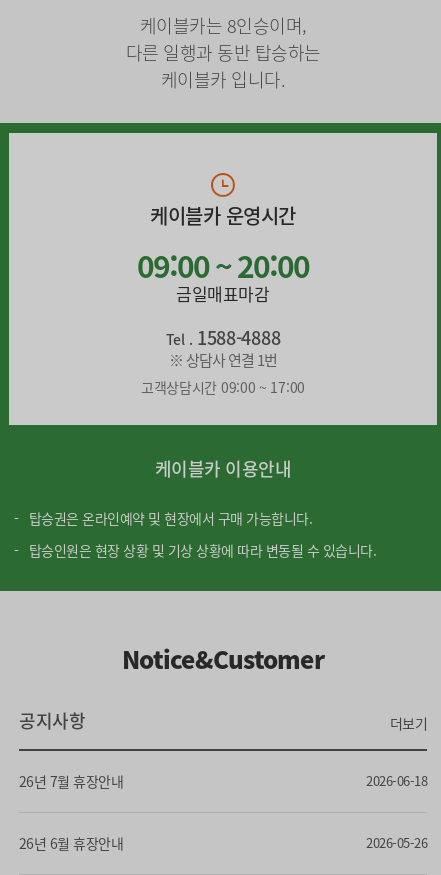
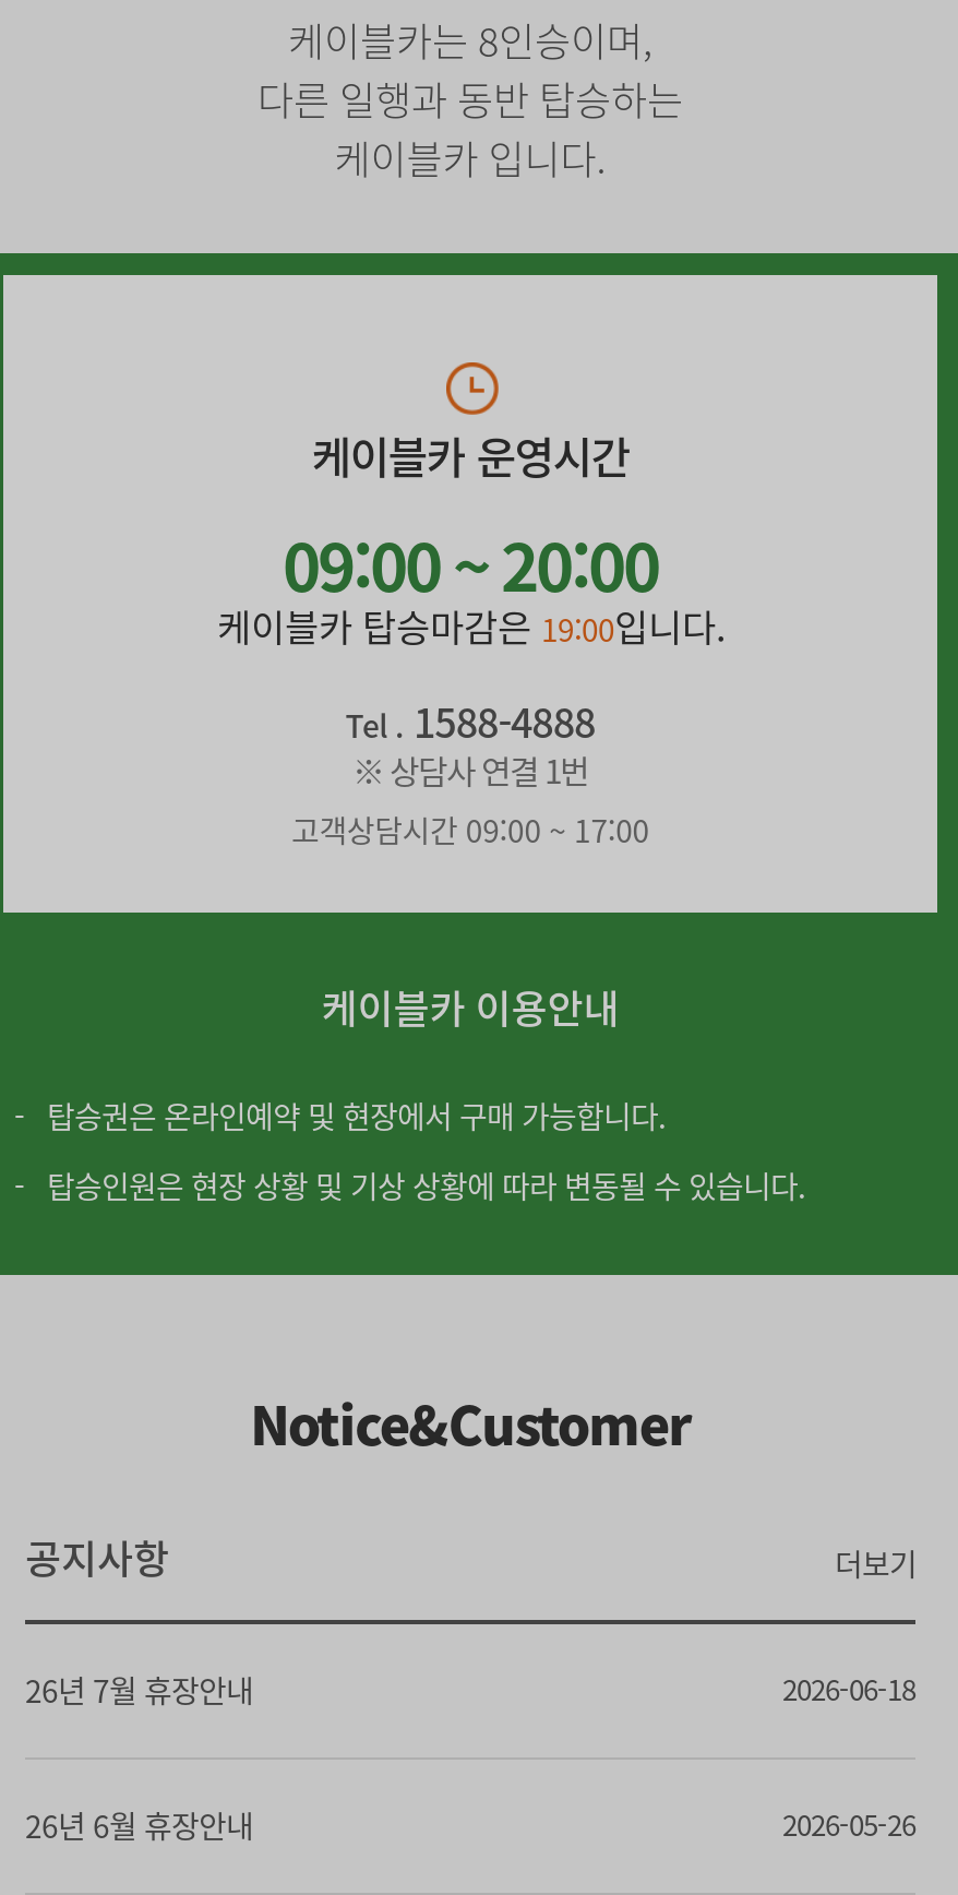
- 금일매표마감
+ 케이블카 탑승마감은 19:00입니다.
